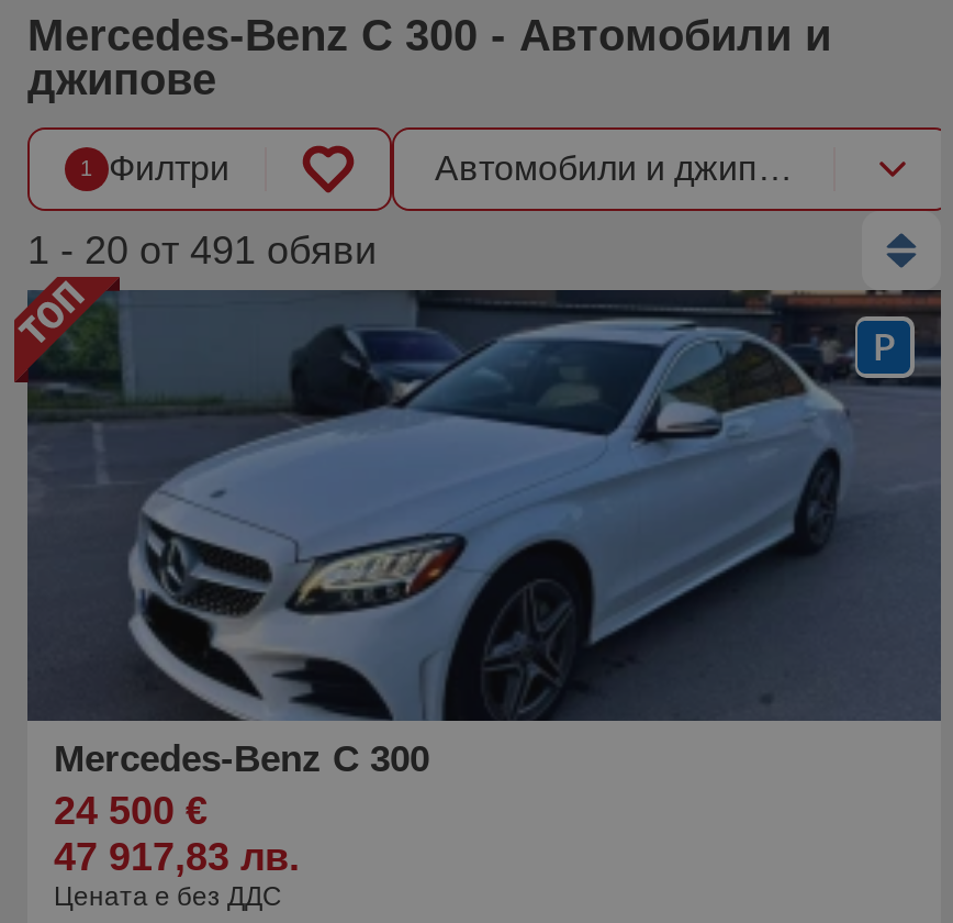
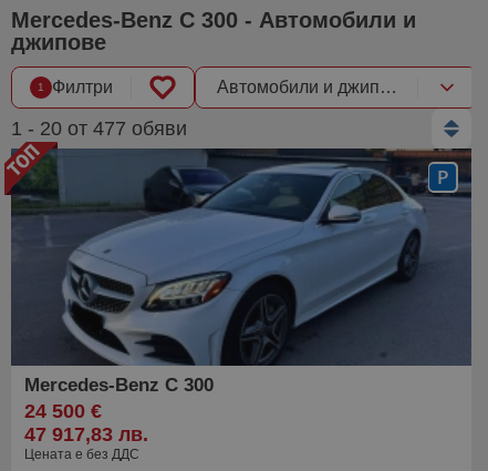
- 1 - 20 от 491 обяви
+ 1 - 20 от 477 обяви
